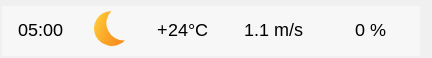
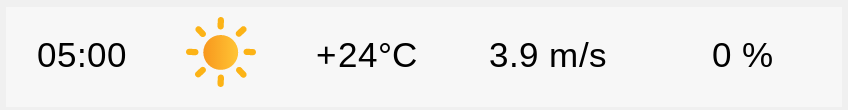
- [image]
- +24°C 1.1 m/s
+ [image]
+ +24°C 3.9 m/s
